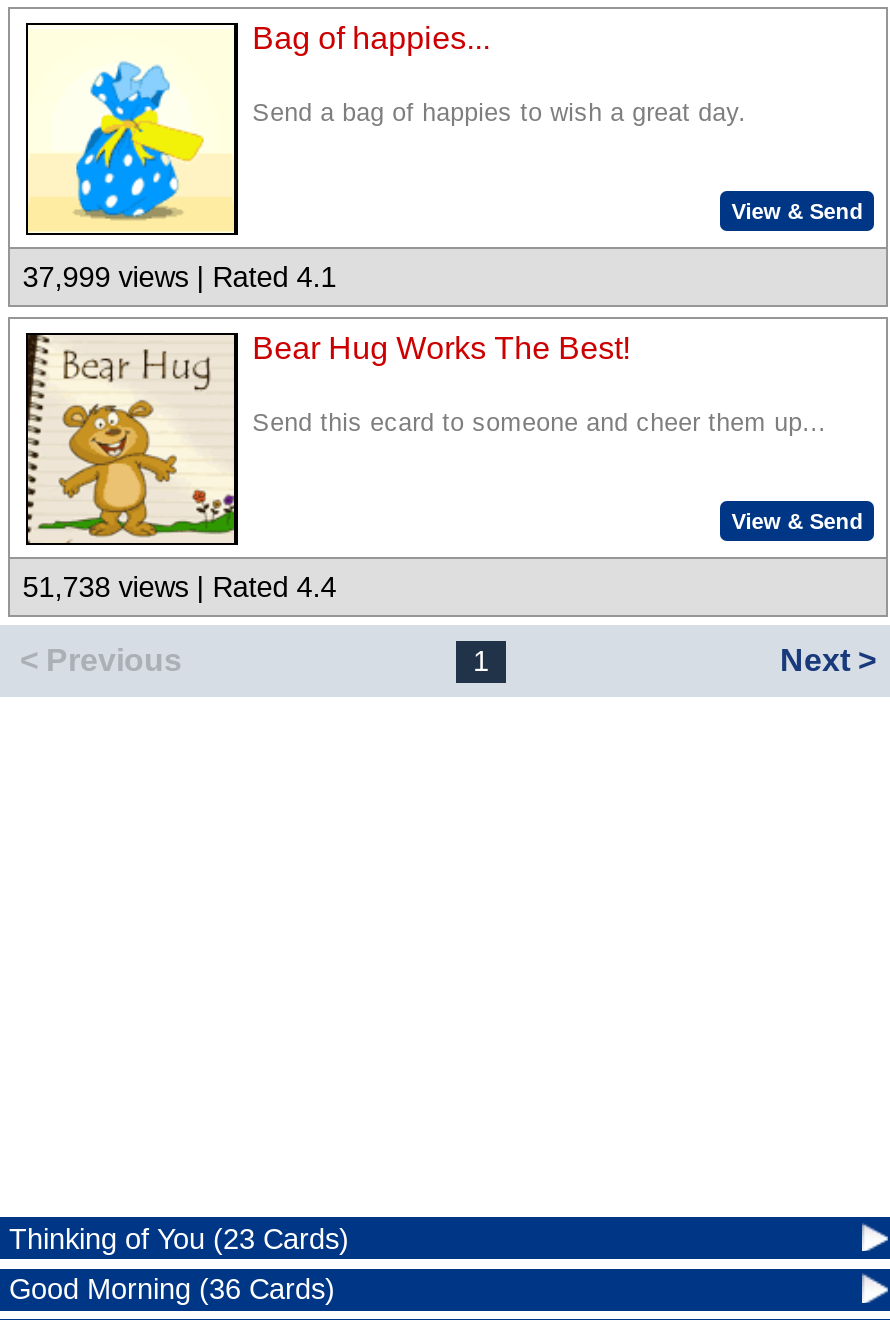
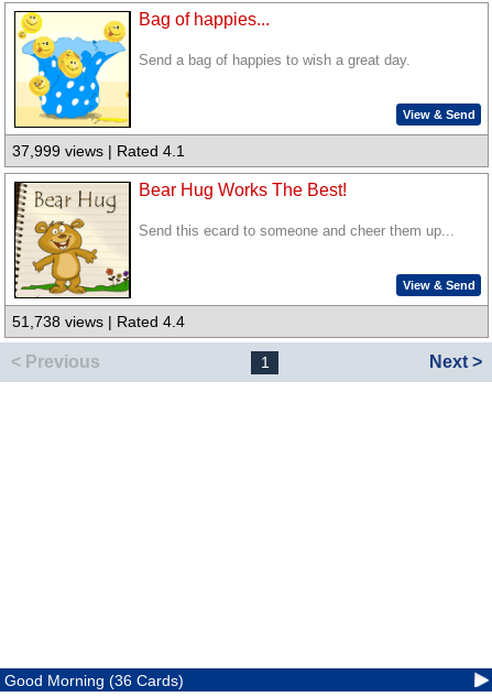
- [image]
+ [image]

- Thinking of You (23 Cards)
